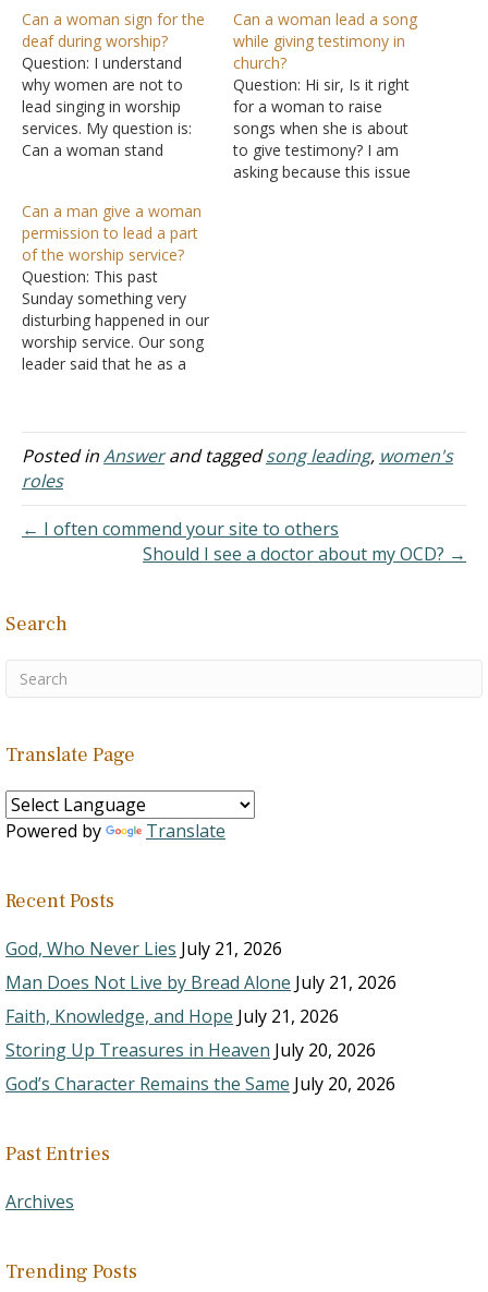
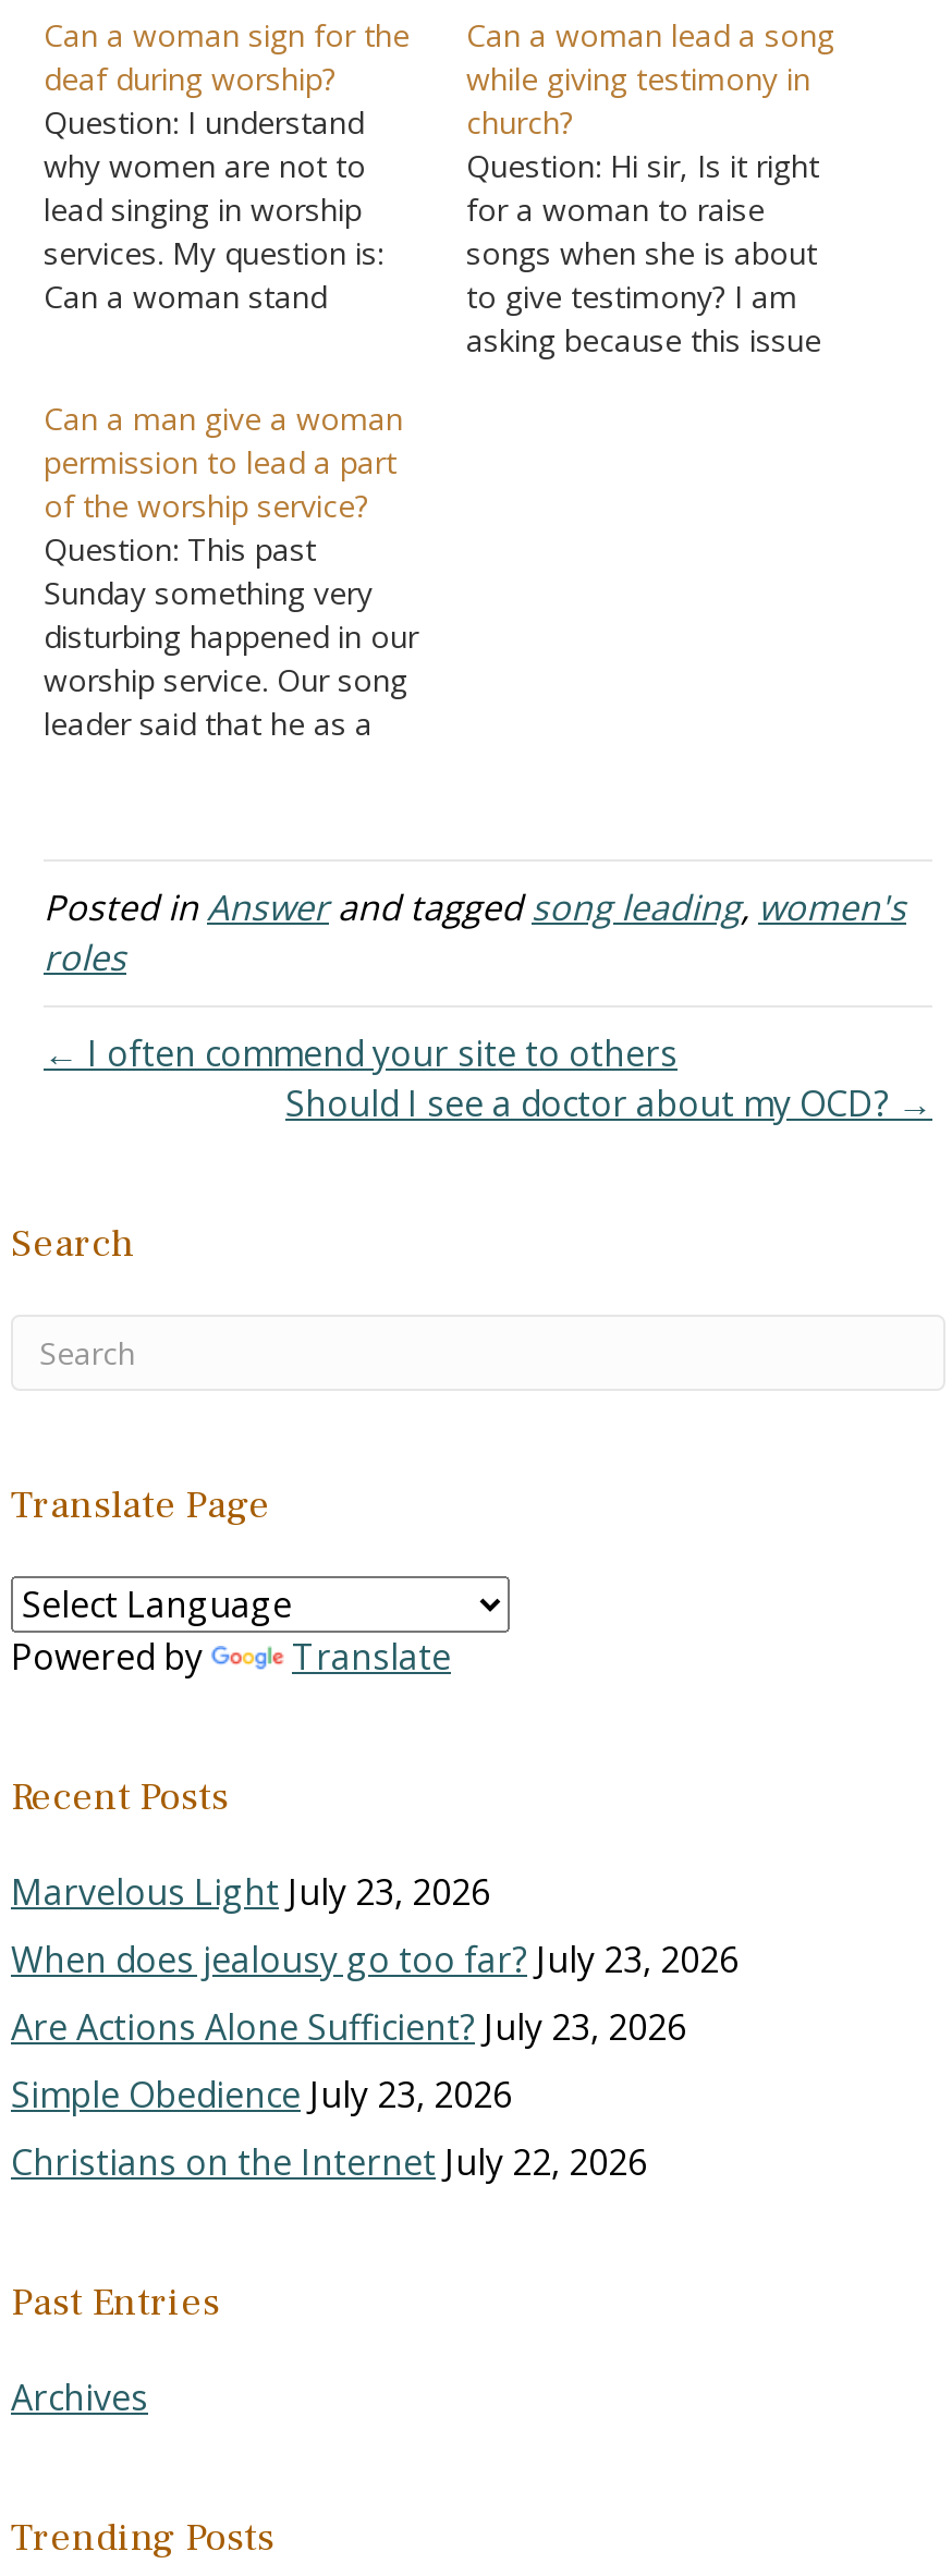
- God, Who Never Lies July 21, 2026
- Man Does Not Live by Bread Alone July 21, 2026
- Faith, Knowledge, and Hope July 21, 2026
- Storing Up Treasures in Heaven July 20, 2026
- God’s Character Remains the Same July 20, 2026
+ Marvelous Light July 23, 2026
+ When does jealousy go too far? July 23, 2026
+ Are Actions Alone Sufficient? July 23, 2026
+ Simple Obedience July 23, 2026
+ Christians on the Internet July 22, 2026
